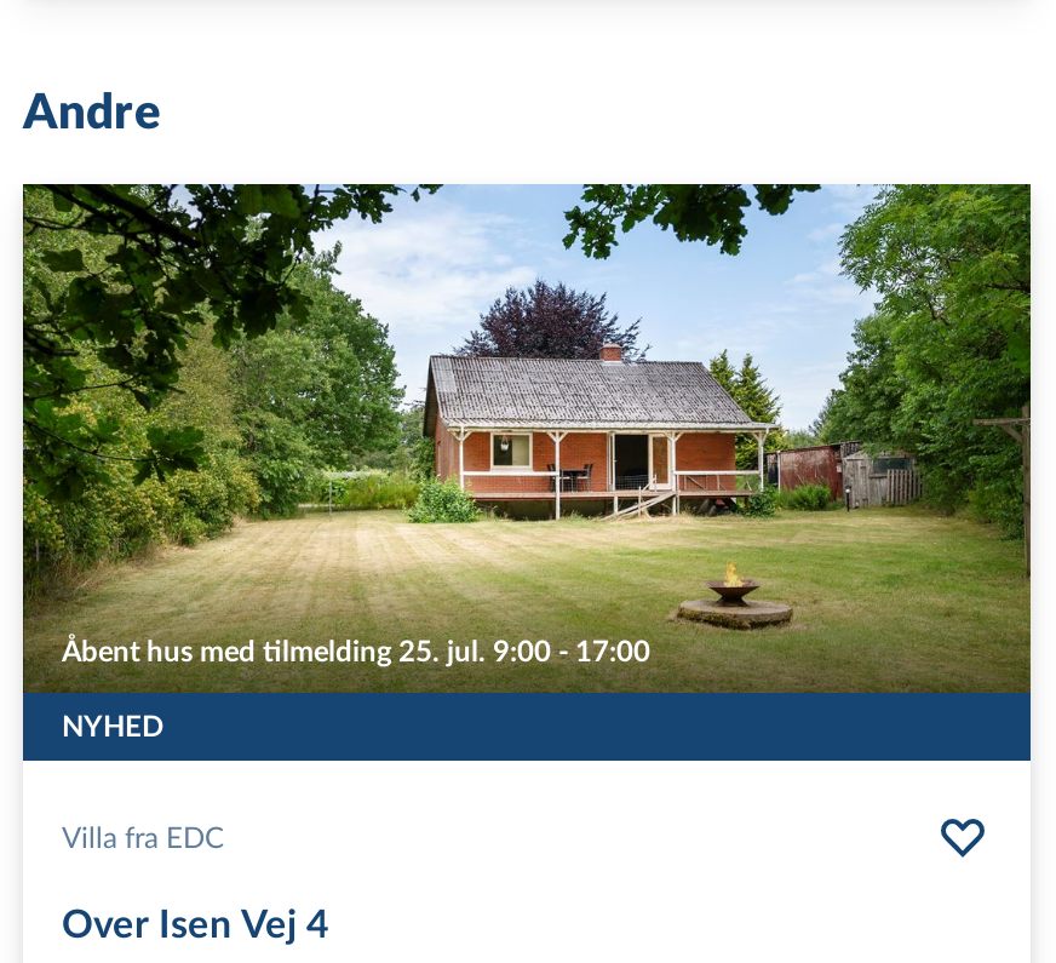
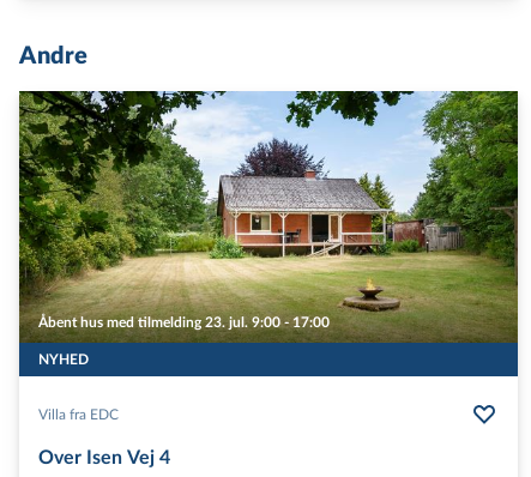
- Åbent hus med tilmelding 25. jul. 9:00 - 17:00
+ Åbent hus med tilmelding 23. jul. 9:00 - 17:00
